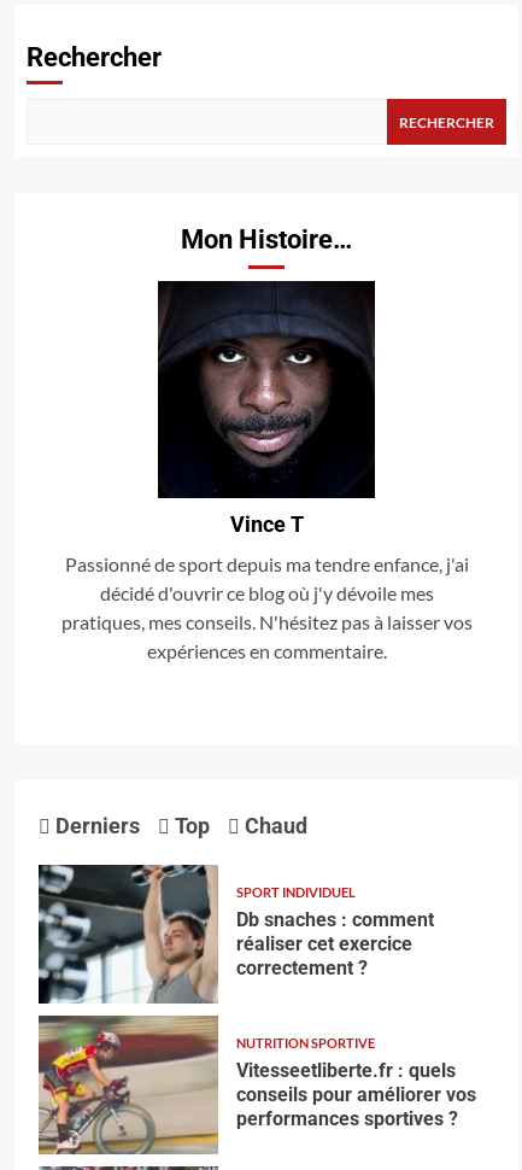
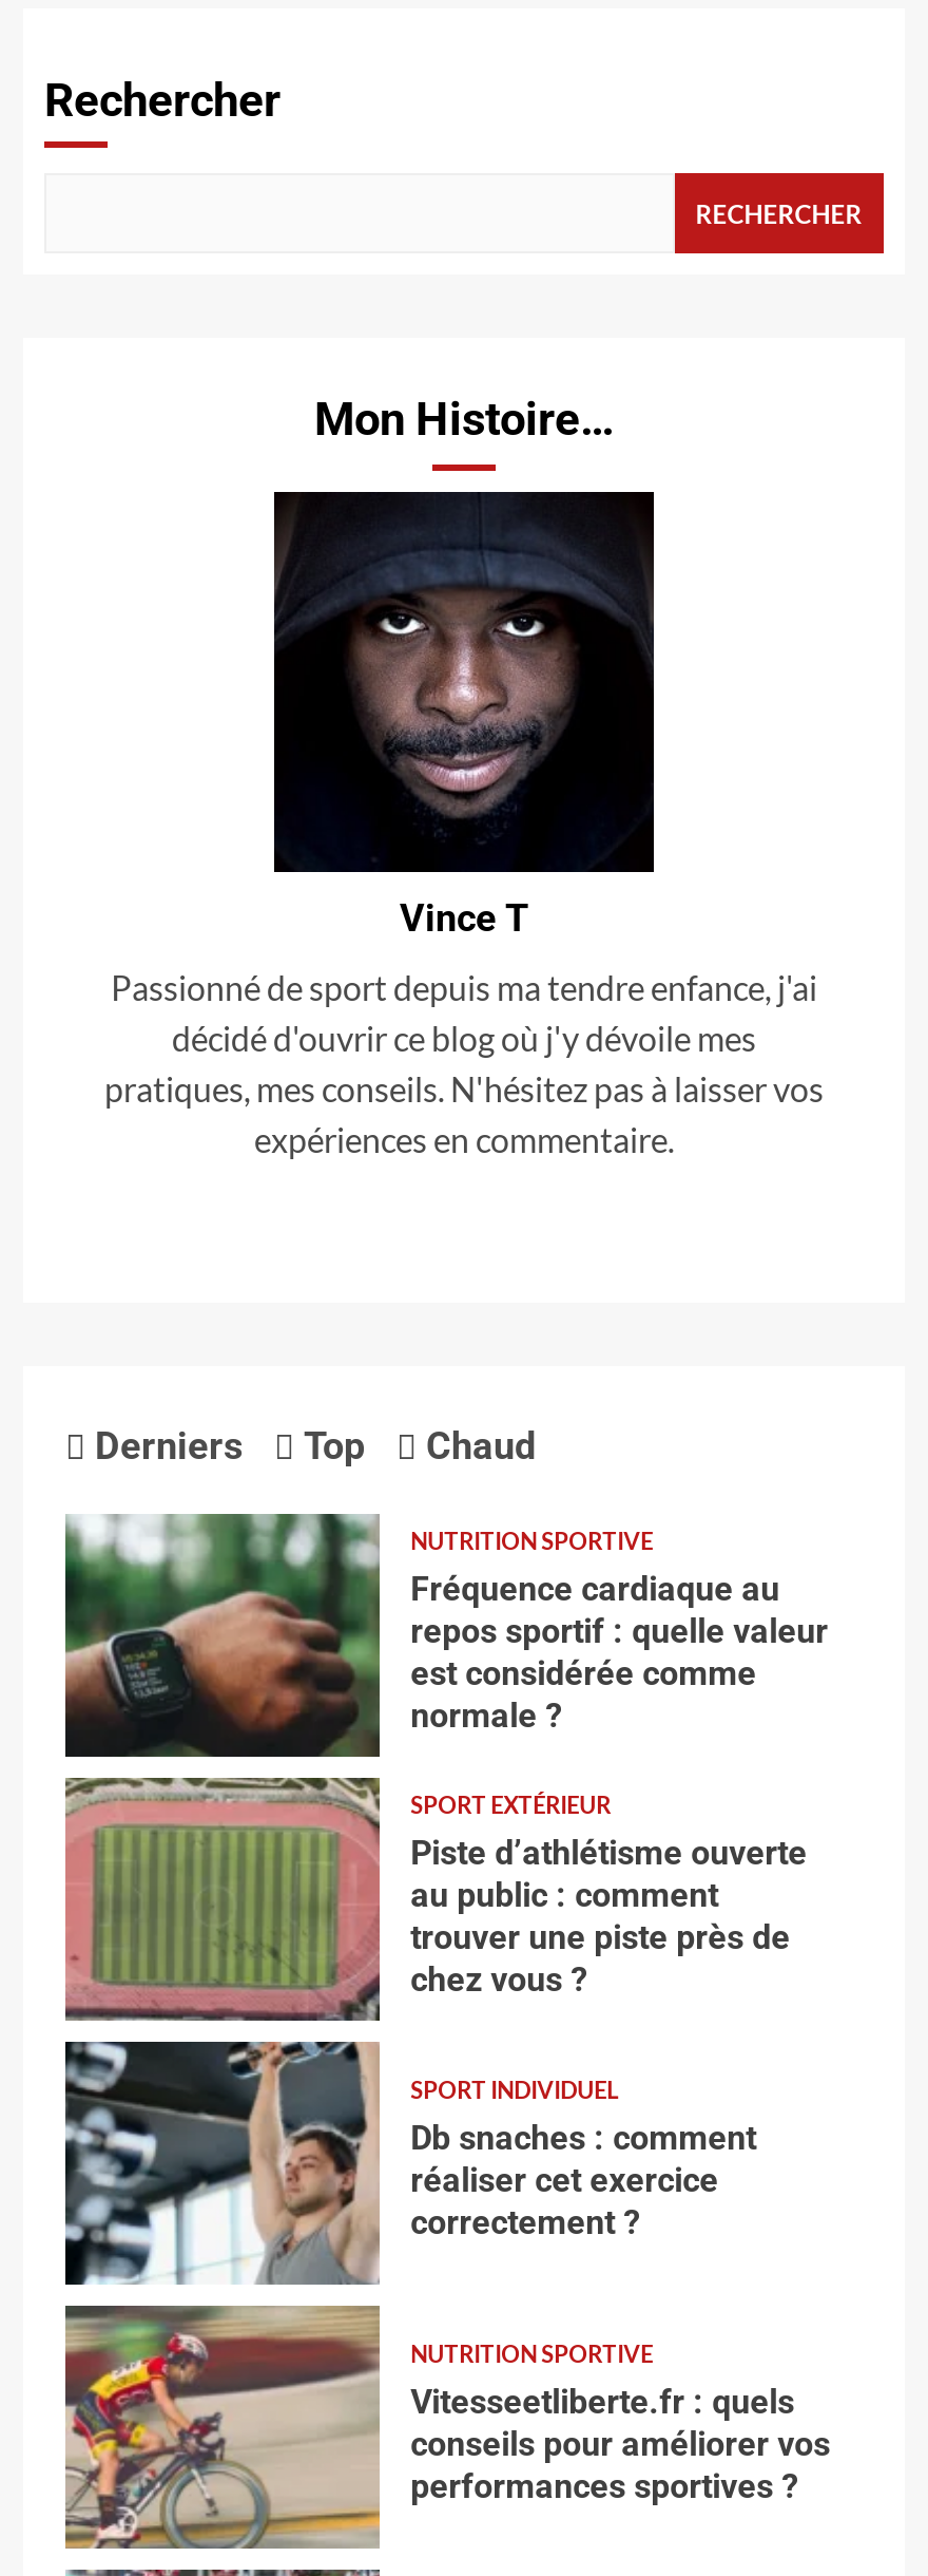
+ [image]
+ NUTRITION SPORTIVE
+ Fréquence cardiaque au
+ repos sportif : quelle valeur
+ est considérée comme
+ normale ?
+ SPORT EXTÉRIEUR
+ Piste d’athlétisme ouverte
+ au public : comment
+ trouver une piste près de
+ chez vous ?

+ [image]
